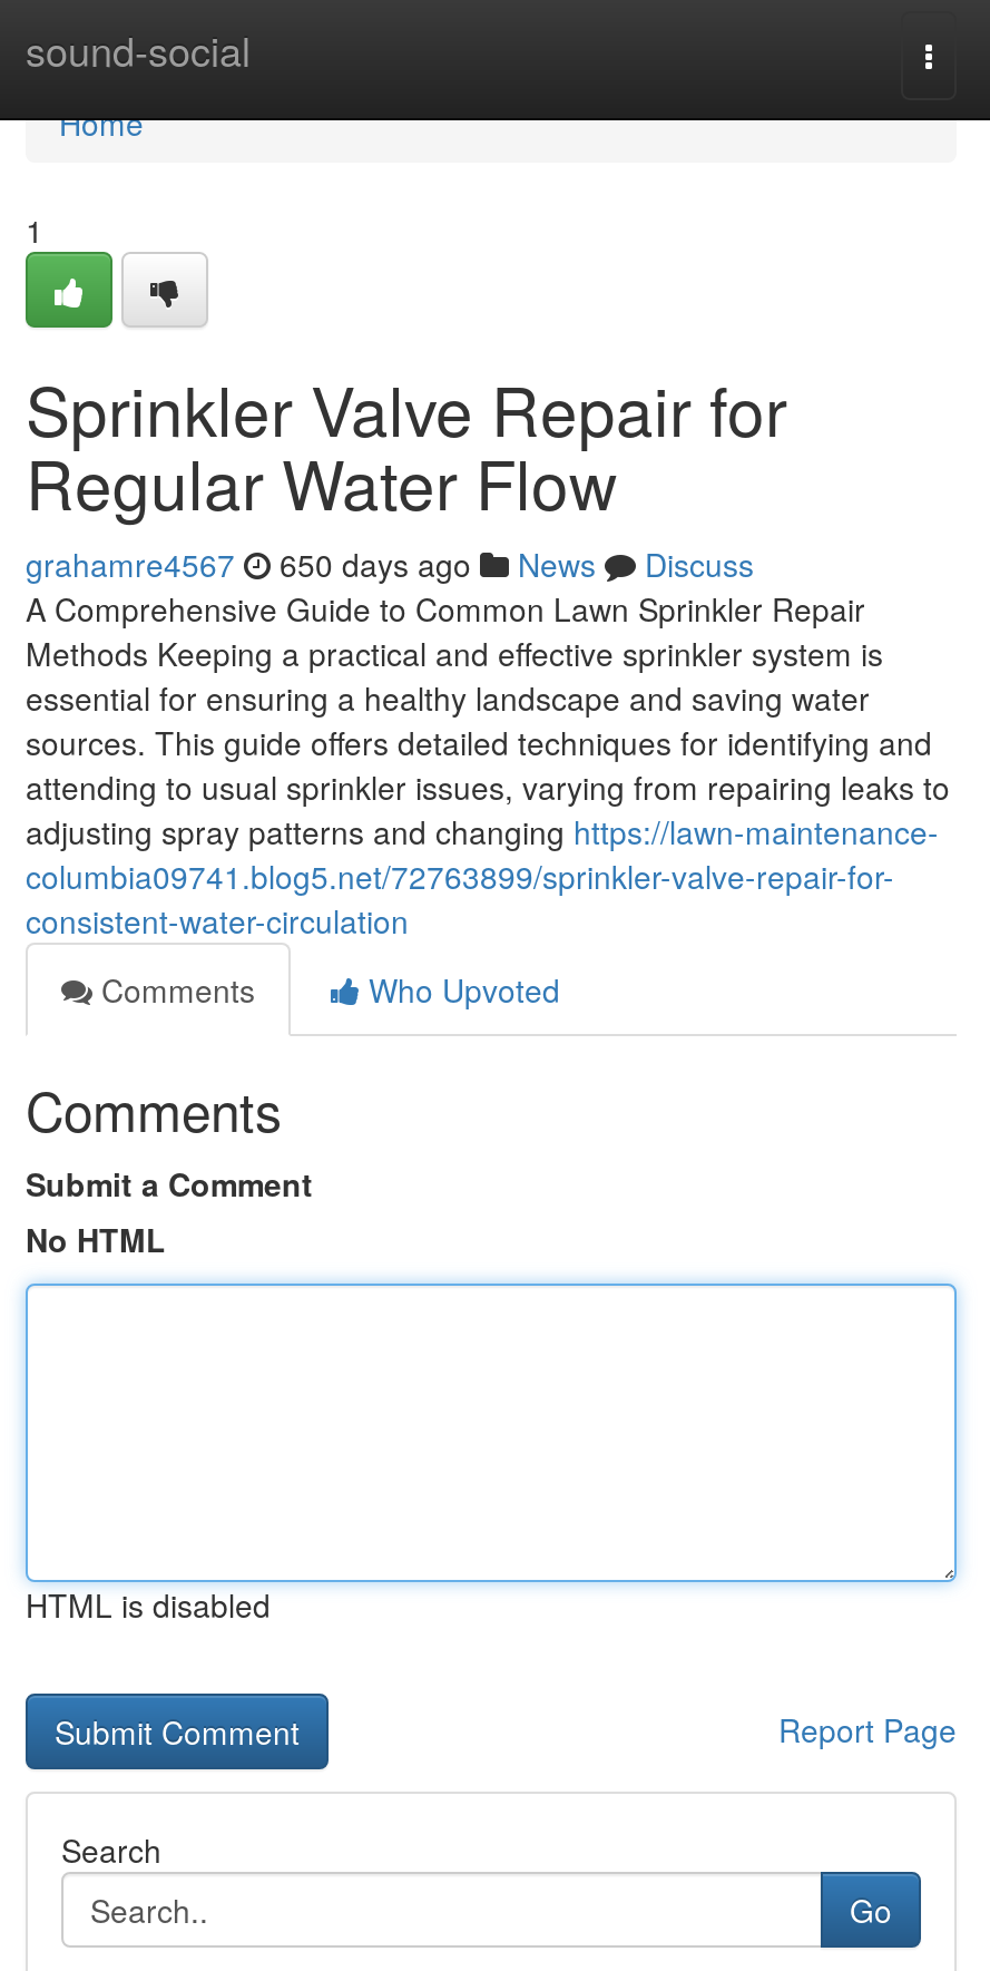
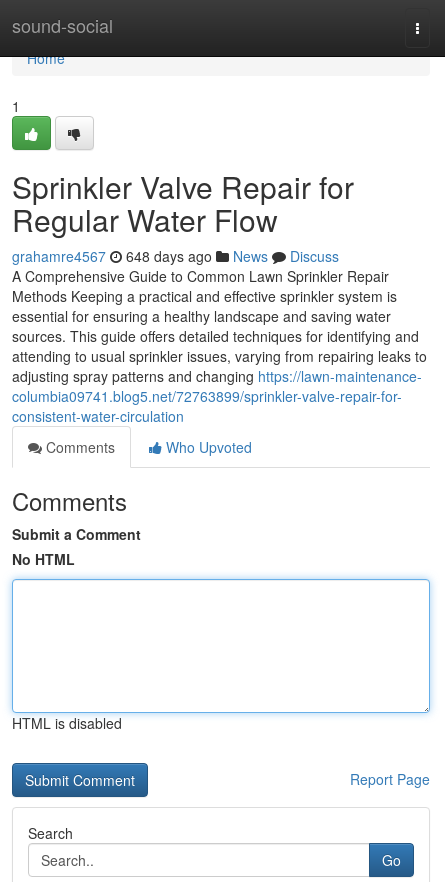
- grahamre4567 650 days ago News Discuss
+ grahamre4567 648 days ago News Discuss
